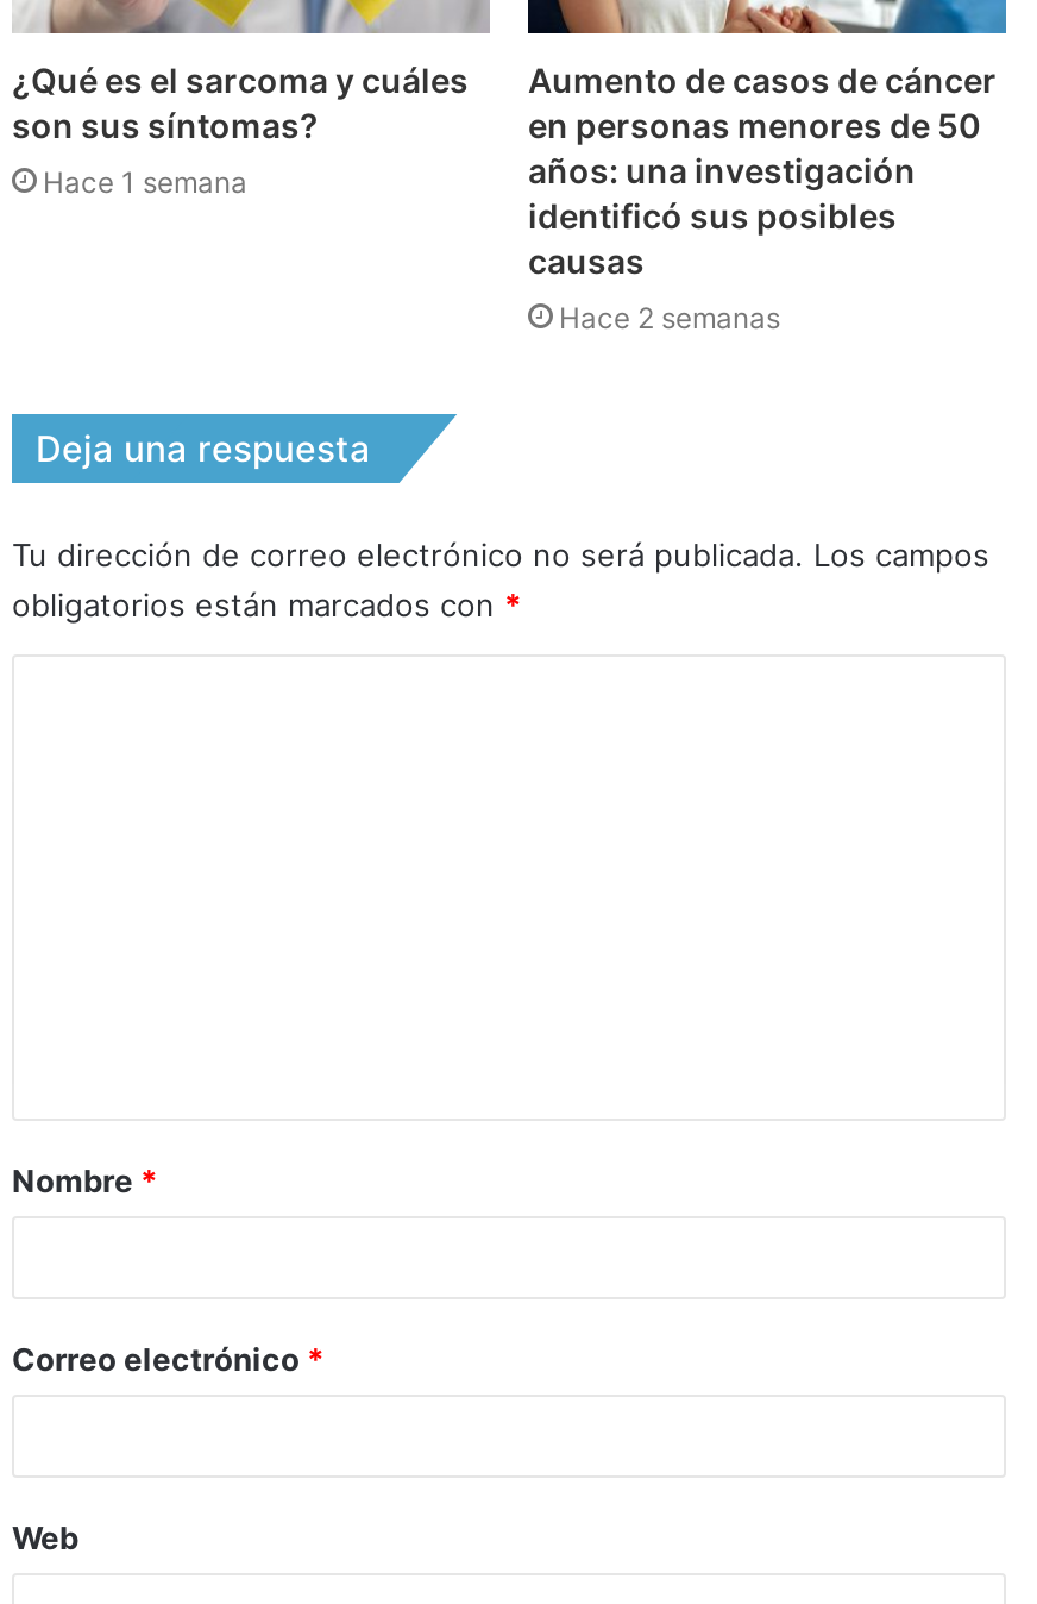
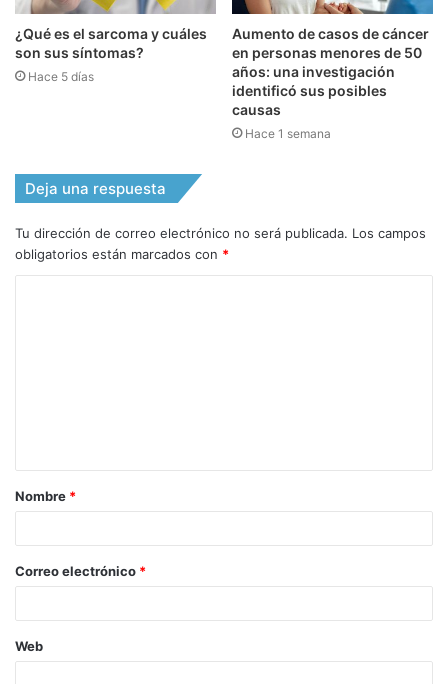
- Hace 1 semana
+ Hace 5 días

- Hace 2 semanas
+ Hace 1 semana
